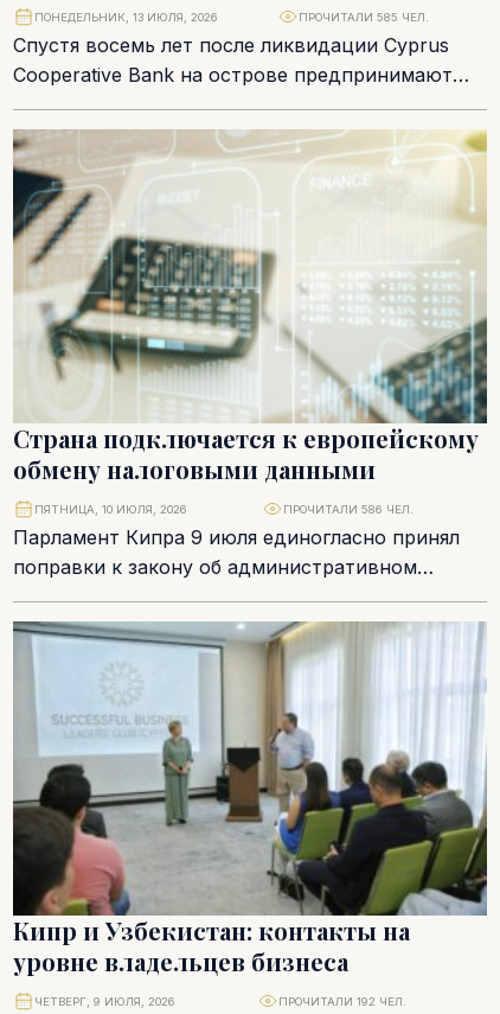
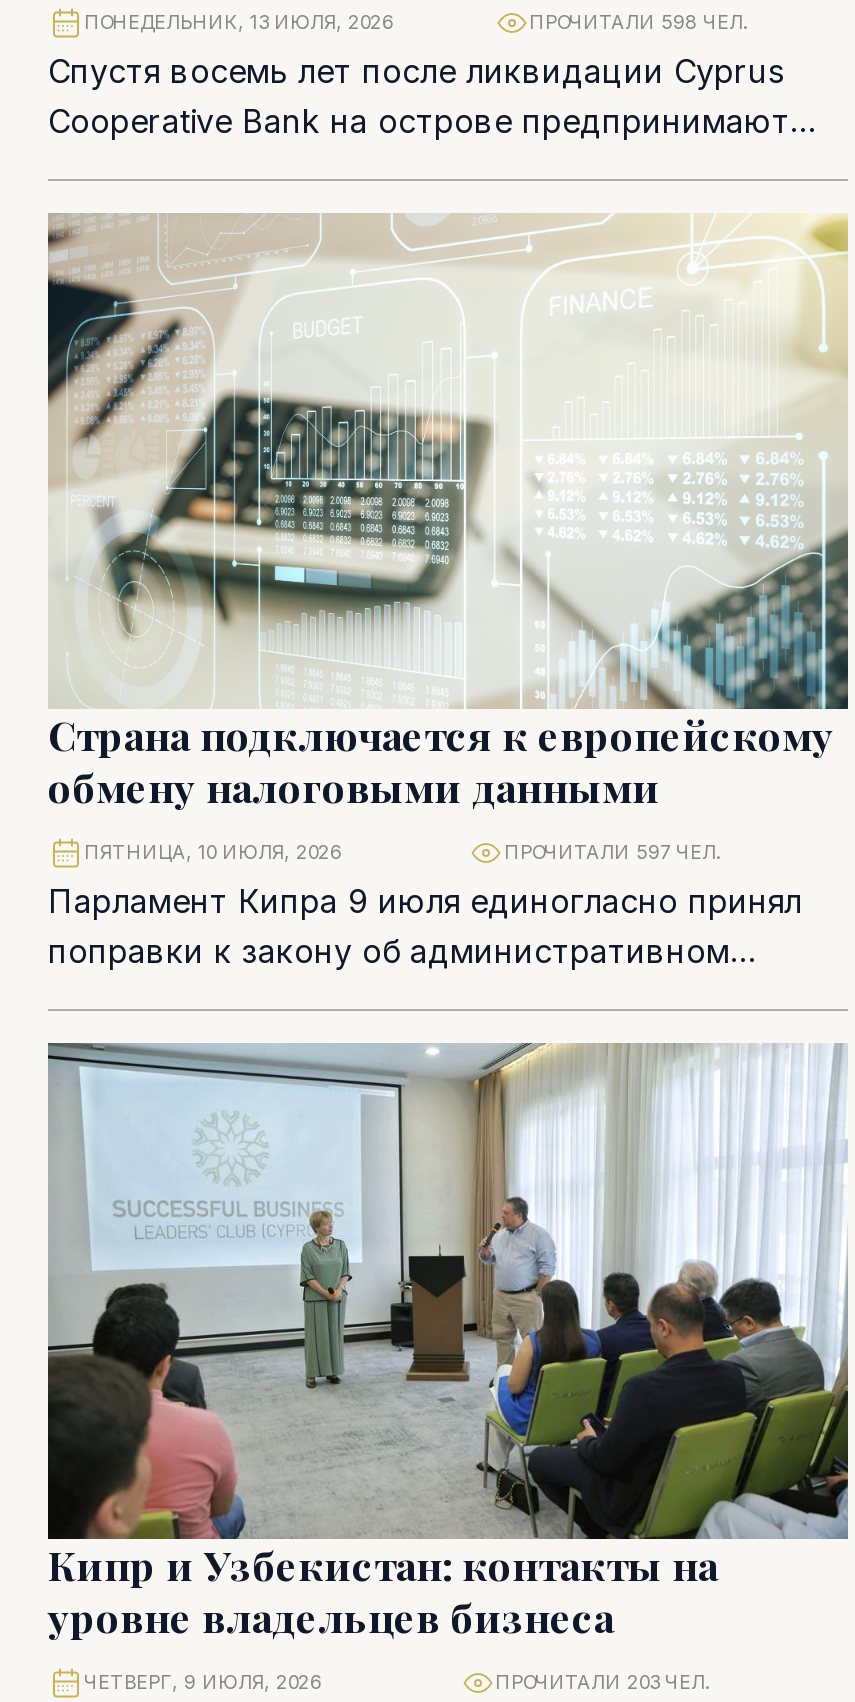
- ПРОЧИТАЛИ 585 ЧЕЛ.
+ ПРОЧИТАЛИ 598 ЧЕЛ.

- ПРОЧИТАЛИ 586 ЧЕЛ.
+ ПРОЧИТАЛИ 597 ЧЕЛ.

- ПРОЧИТАЛИ 192 ЧЕЛ.
+ ПРОЧИТАЛИ 203 ЧЕЛ.
